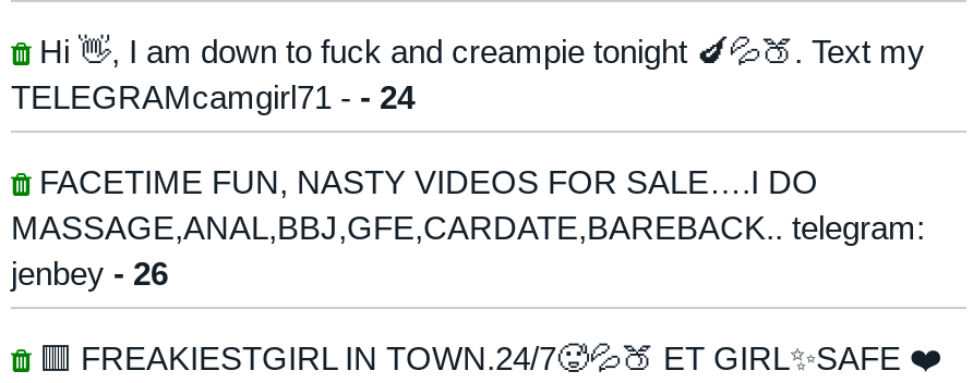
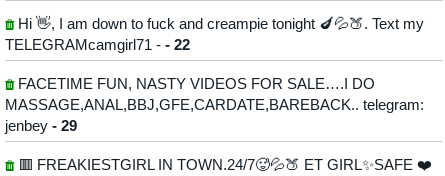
- TELEGRAMcamgirl71 - - 24
+ TELEGRAMcamgirl71 - - 22

- jenbey - 26
+ jenbey - 29
